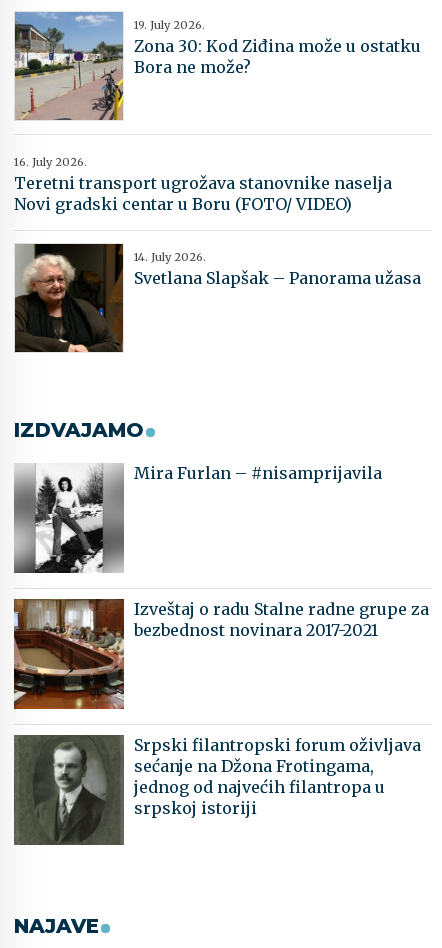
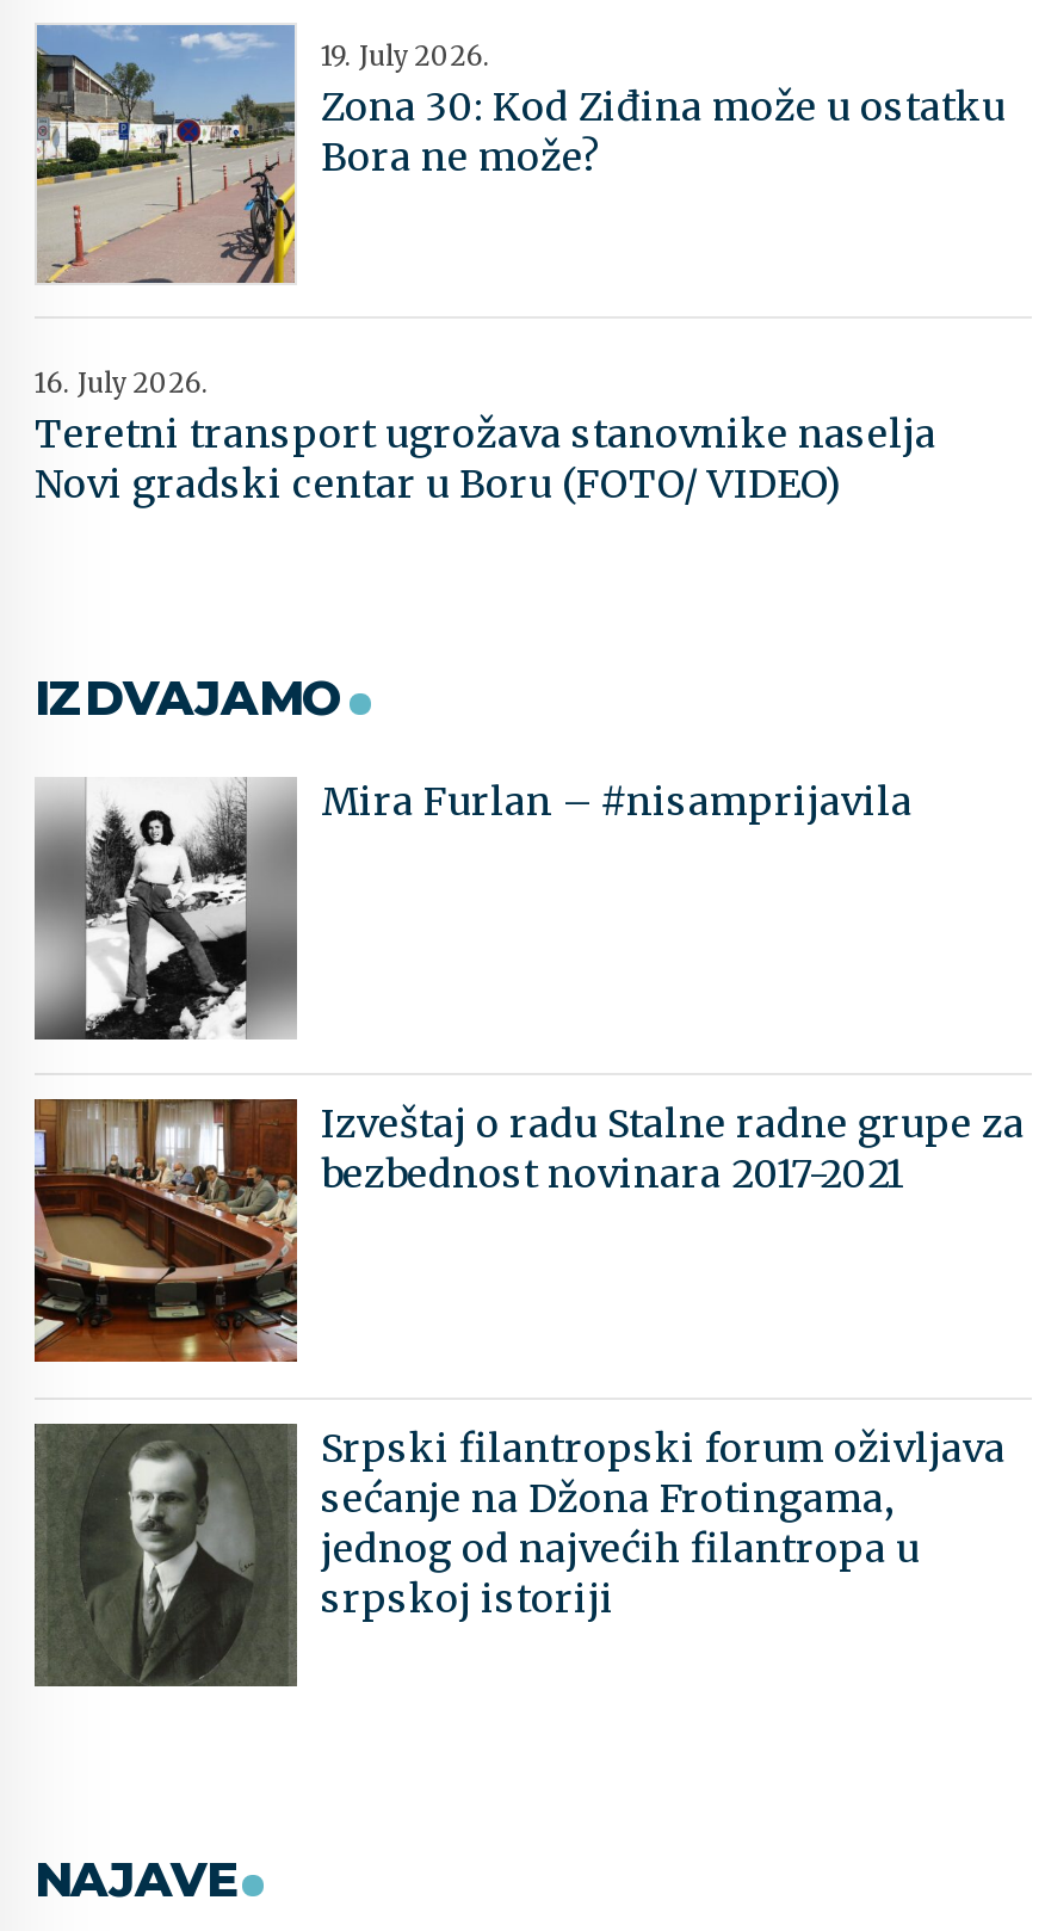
- [image]
- 14. July 2026.
- Svetlana Slapšak – Panorama užasa
